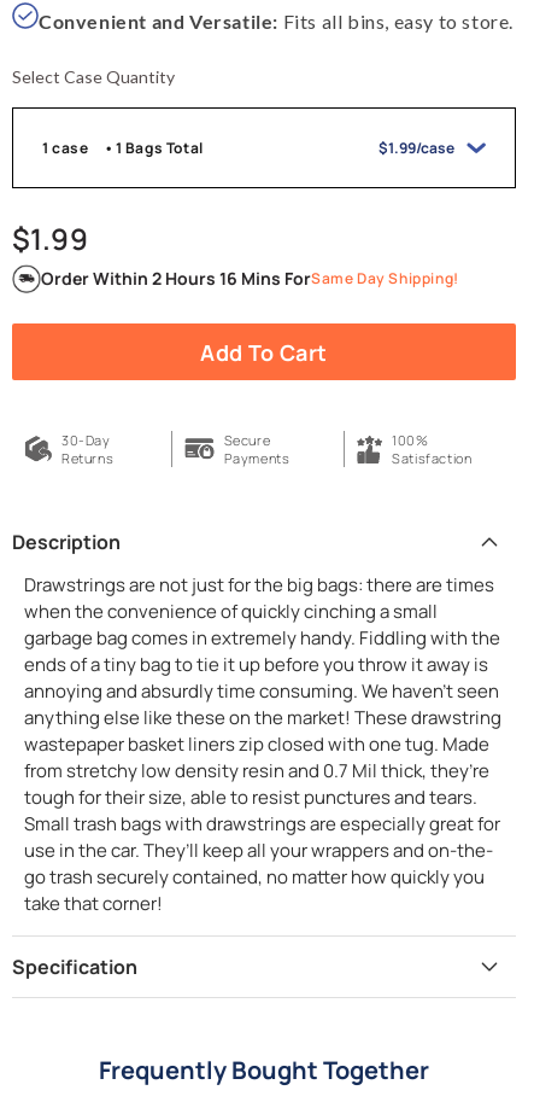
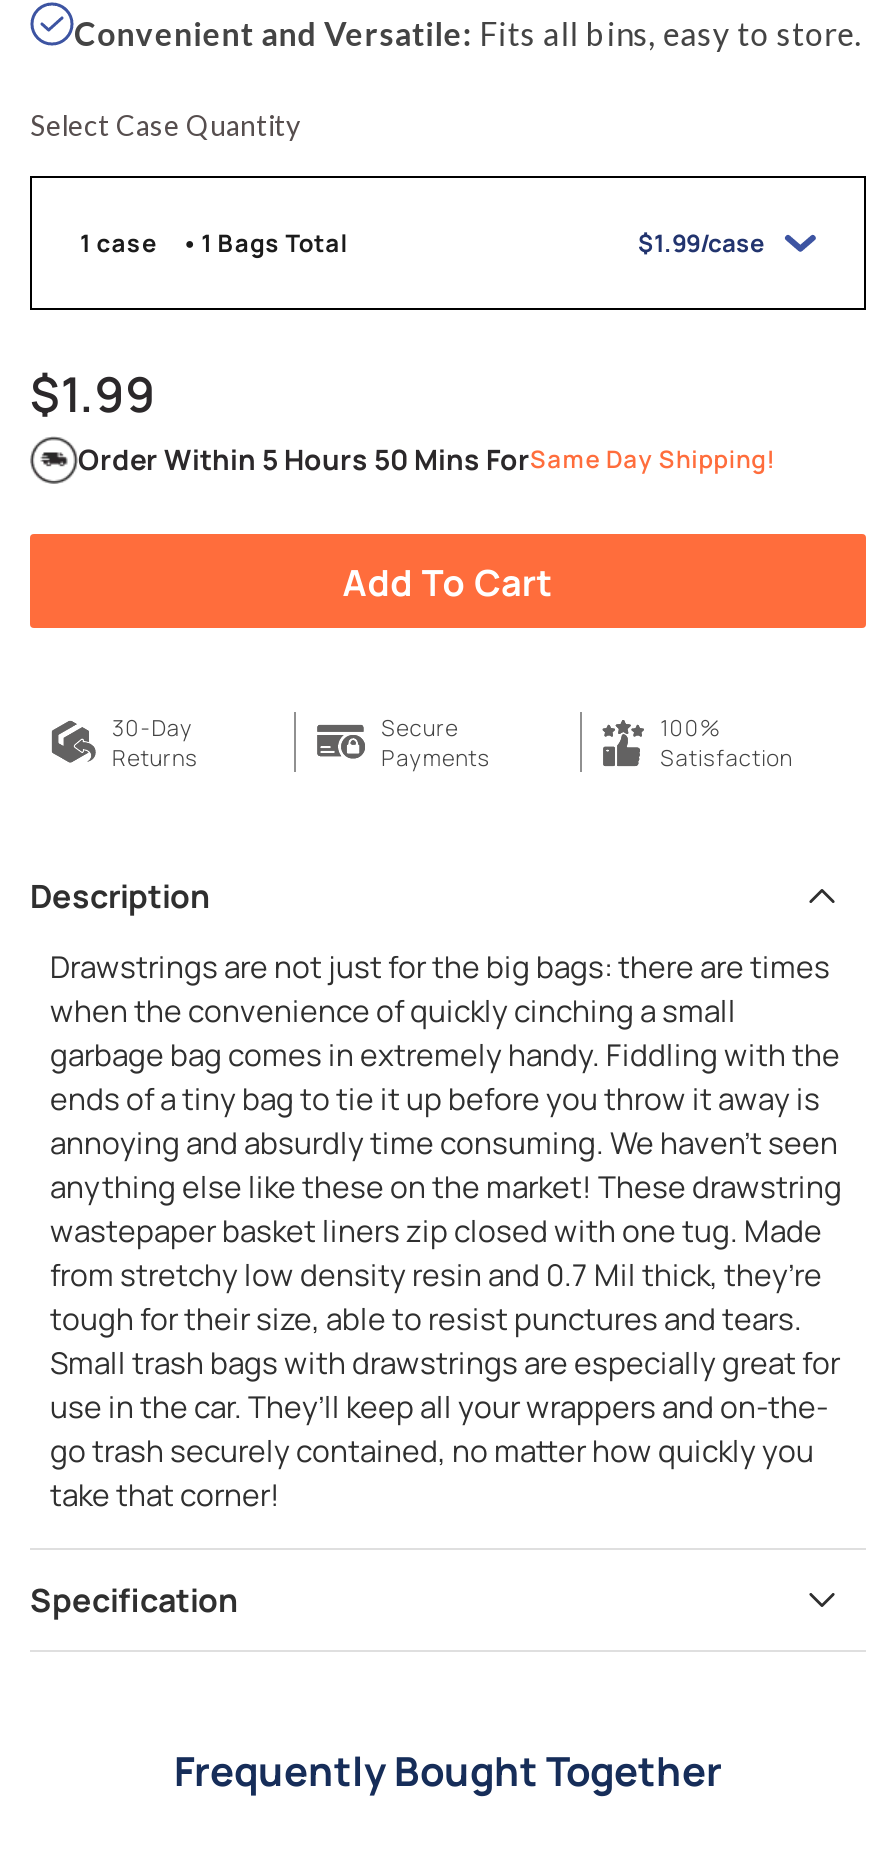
- Order Within 2 Hours 16 Mins ForSame Day Shipping!
+ Order Within 5 Hours 50 Mins ForSame Day Shipping!
